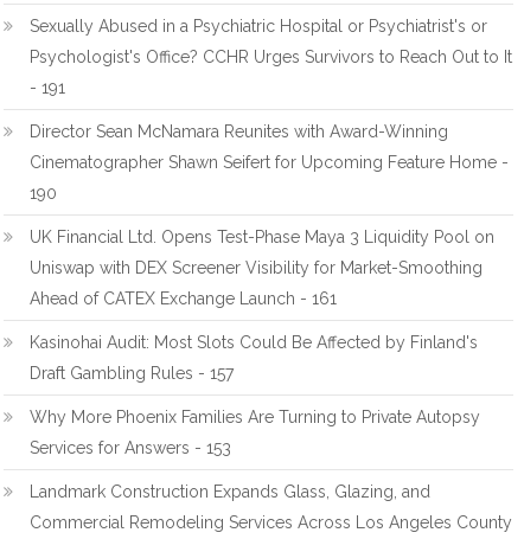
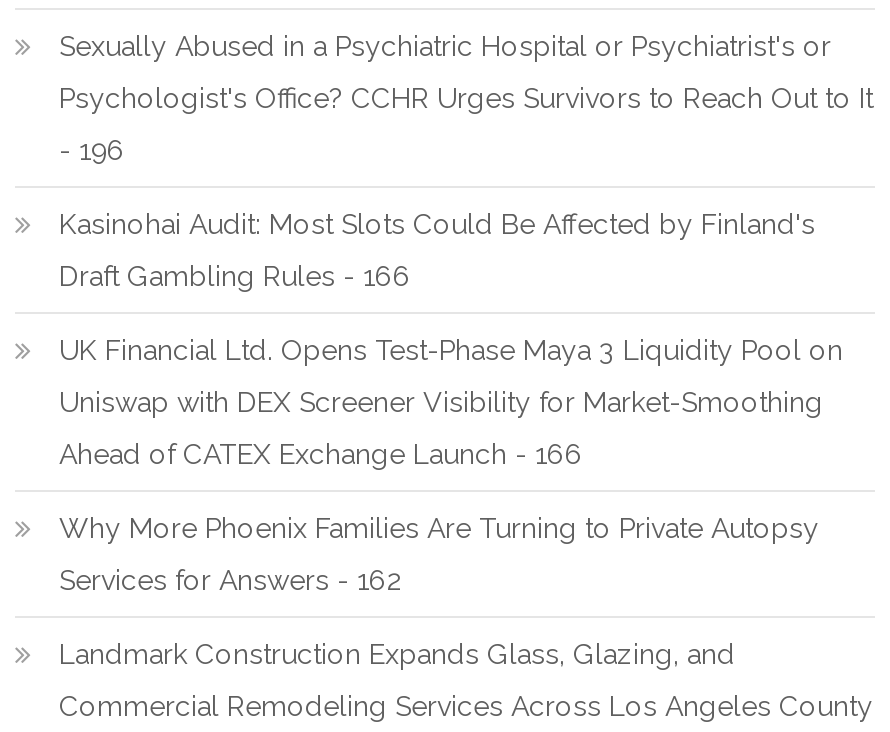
- - 191
- Director Sean McNamara Reunites with Award-Winning
- Cinematographer Shawn Seifert for Upcoming Feature Home -
- 190
+ - 196
+ Draft Gambling Rules - 166

- Ahead of CATEX Exchange Launch - 161
- Draft Gambling Rules - 157
+ Ahead of CATEX Exchange Launch - 166

moved up: Kasinohai Audit: Most Slots Could Be Affected by Finland's

- Services for Answers - 153
+ Services for Answers - 162
